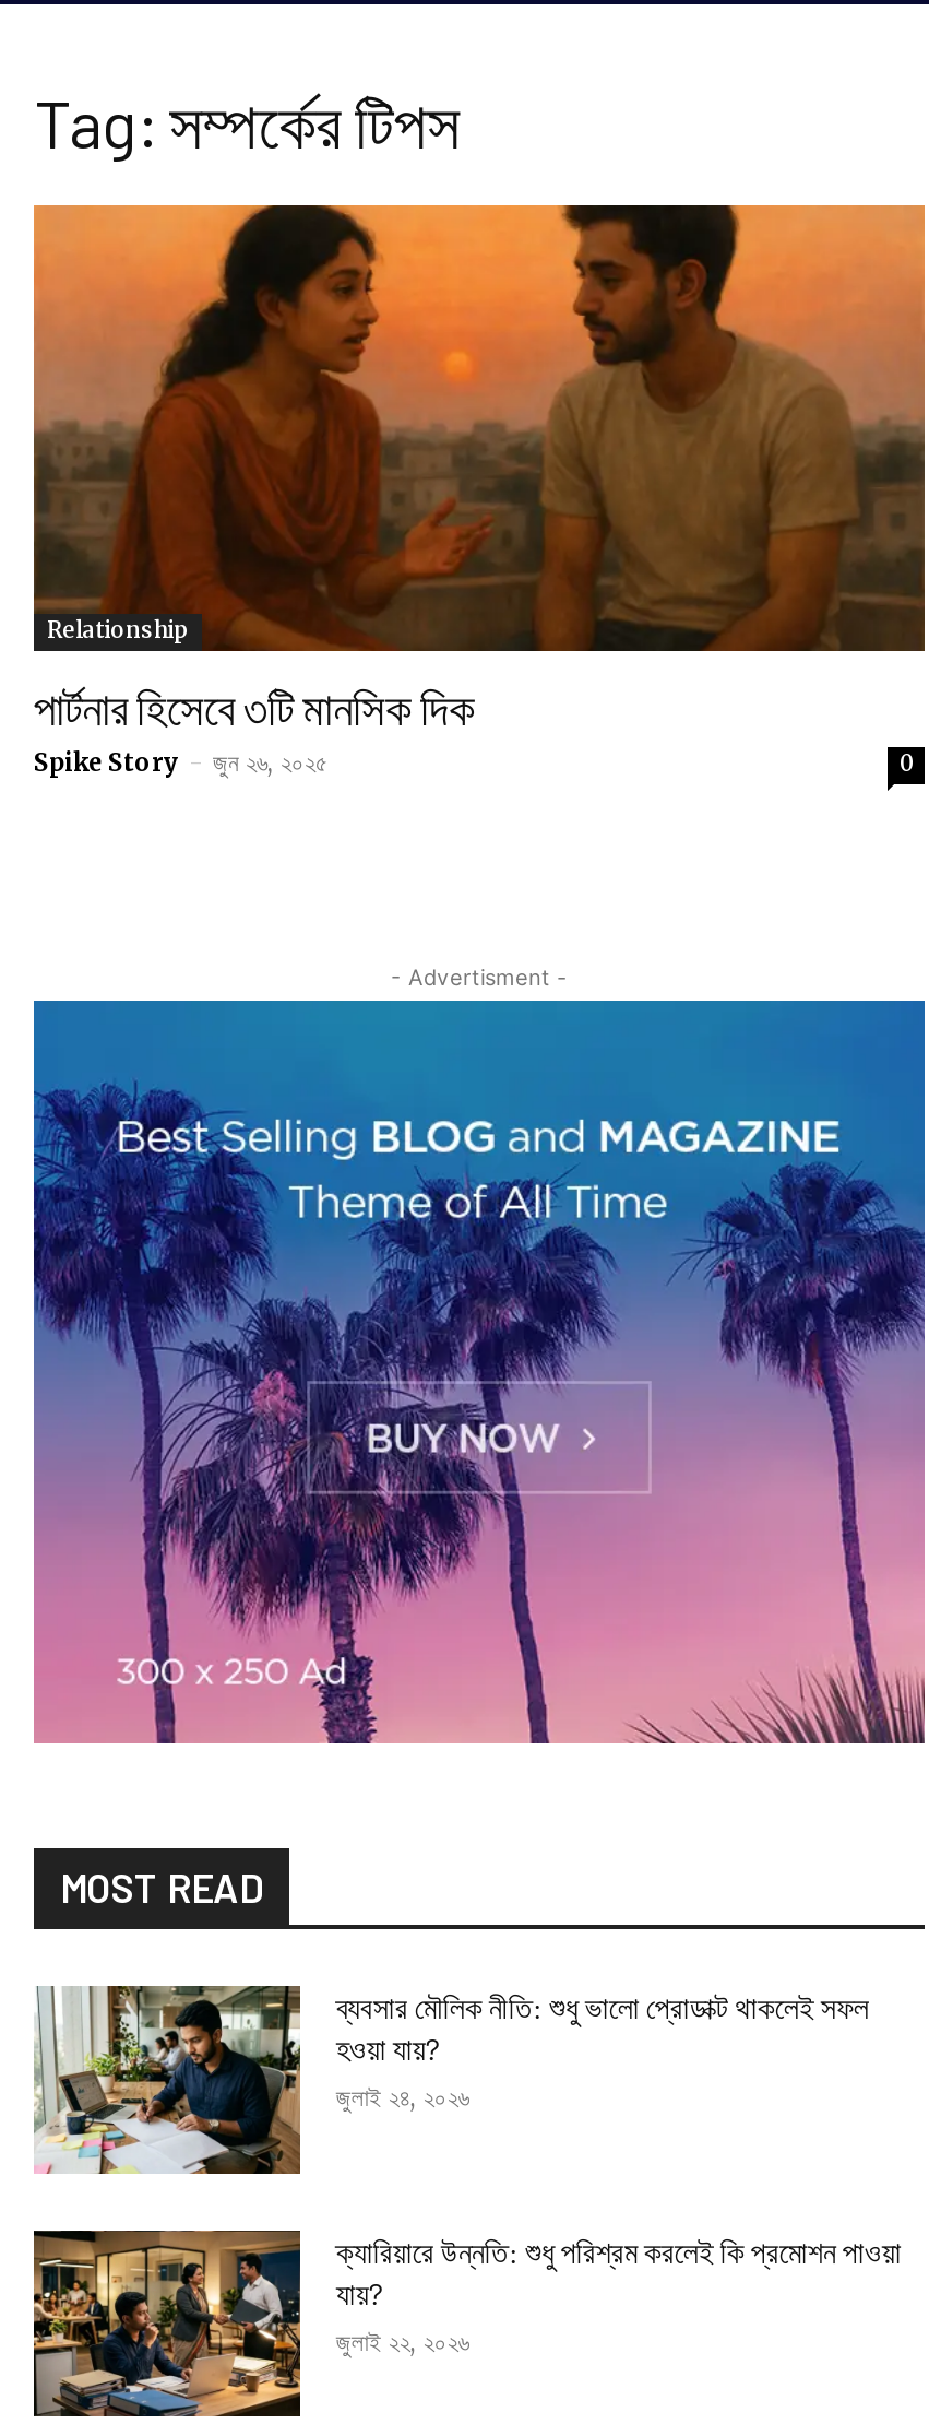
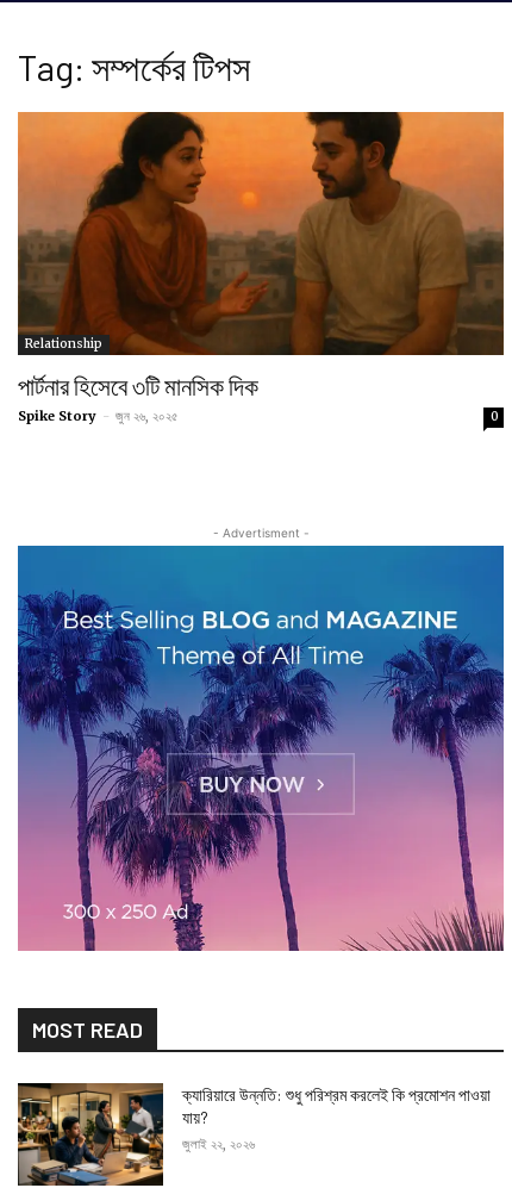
- [image]
- ব্যবসার মৌলিক নীতি: শুধু ভালো প্রোডাক্ট থাকলেই সফল
- হওয়া যায়?
- জুলাই ২৪, ২০২৬
